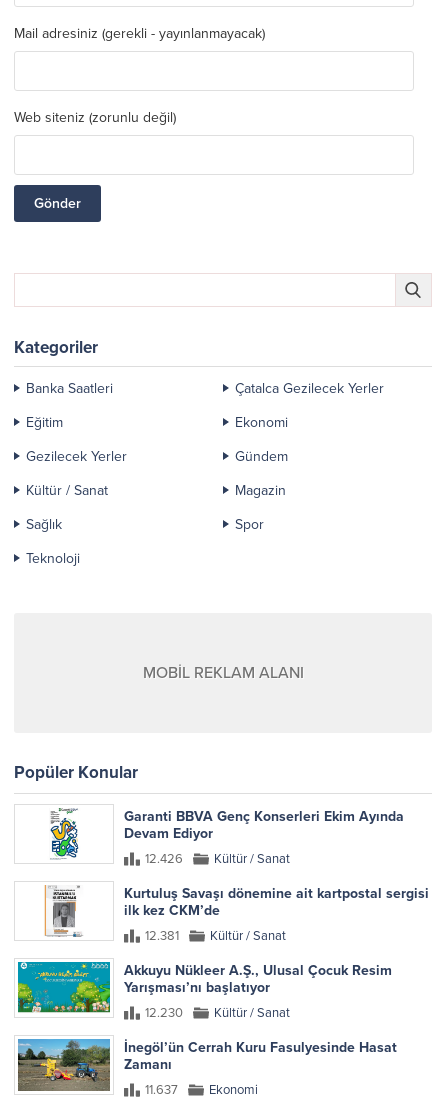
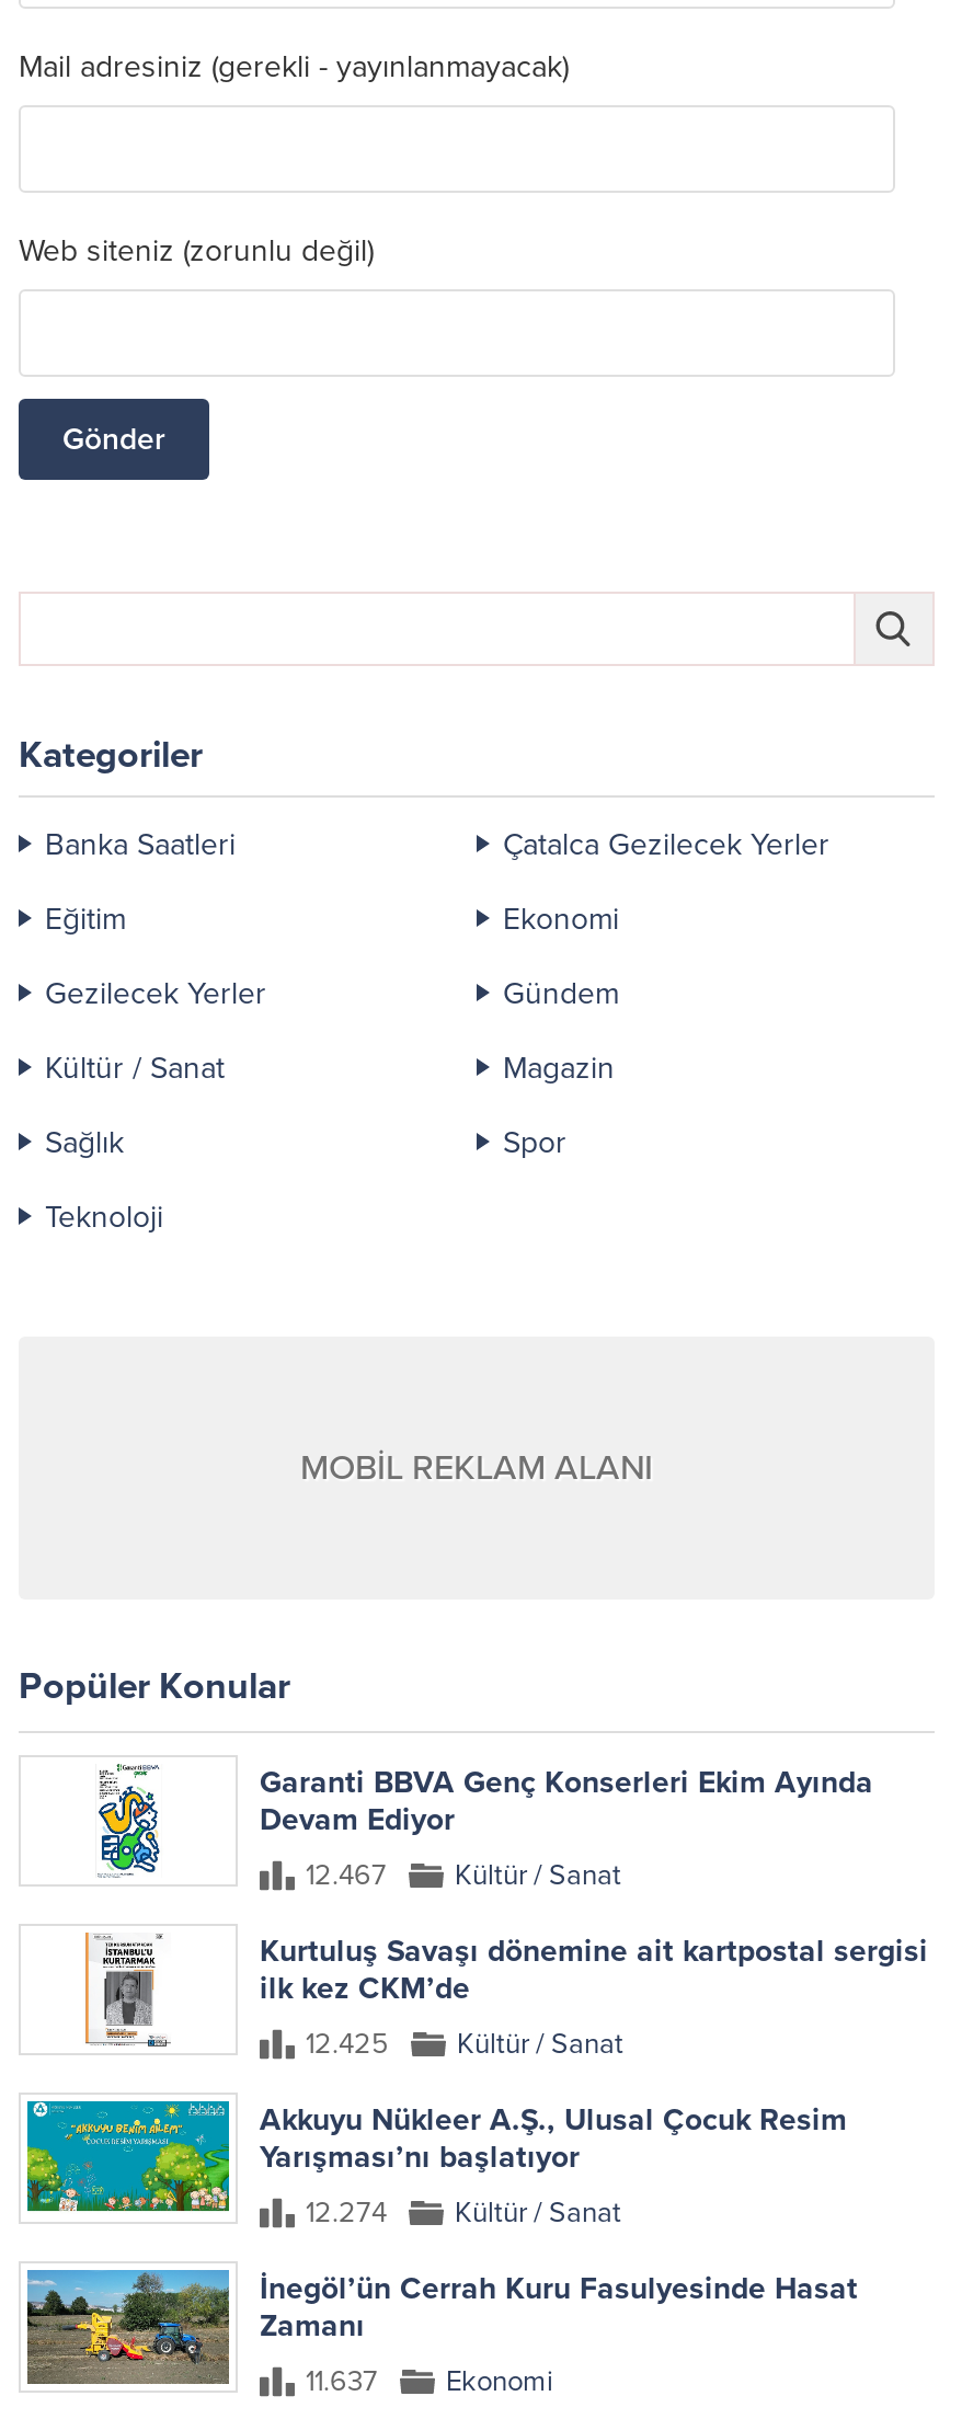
- 12.426 Kültür / Sanat
+ 12.467 Kültür / Sanat

- 12.381 Kültür / Sanat
+ 12.425 Kültür / Sanat

- 12.230 Kültür / Sanat
+ 12.274 Kültür / Sanat
